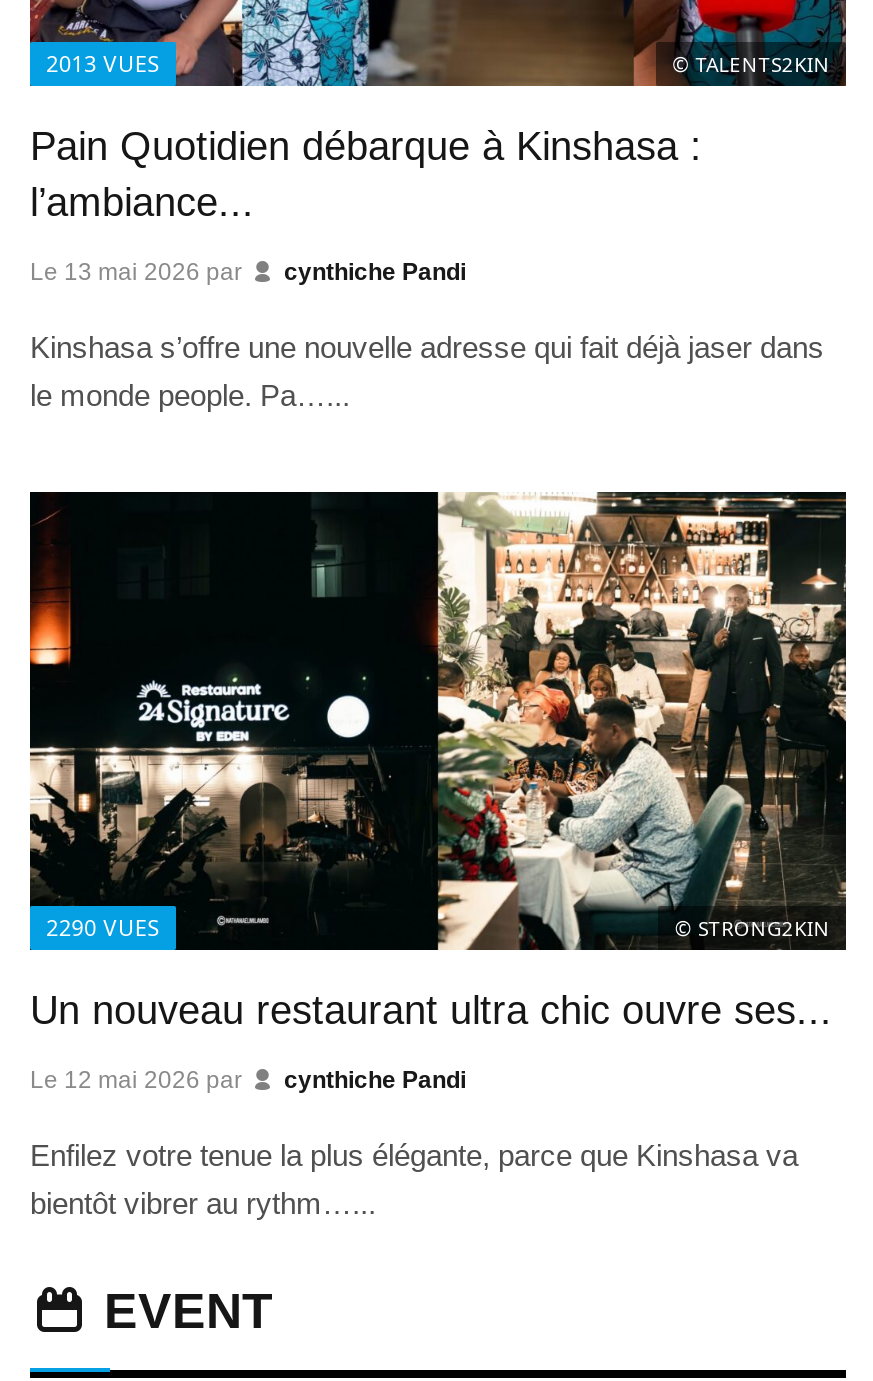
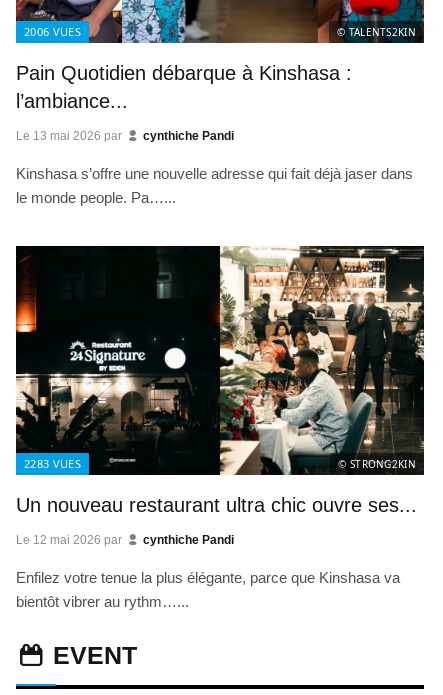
- 2013 VUES
+ 2006 VUES

- 2290 VUES
+ 2283 VUES
